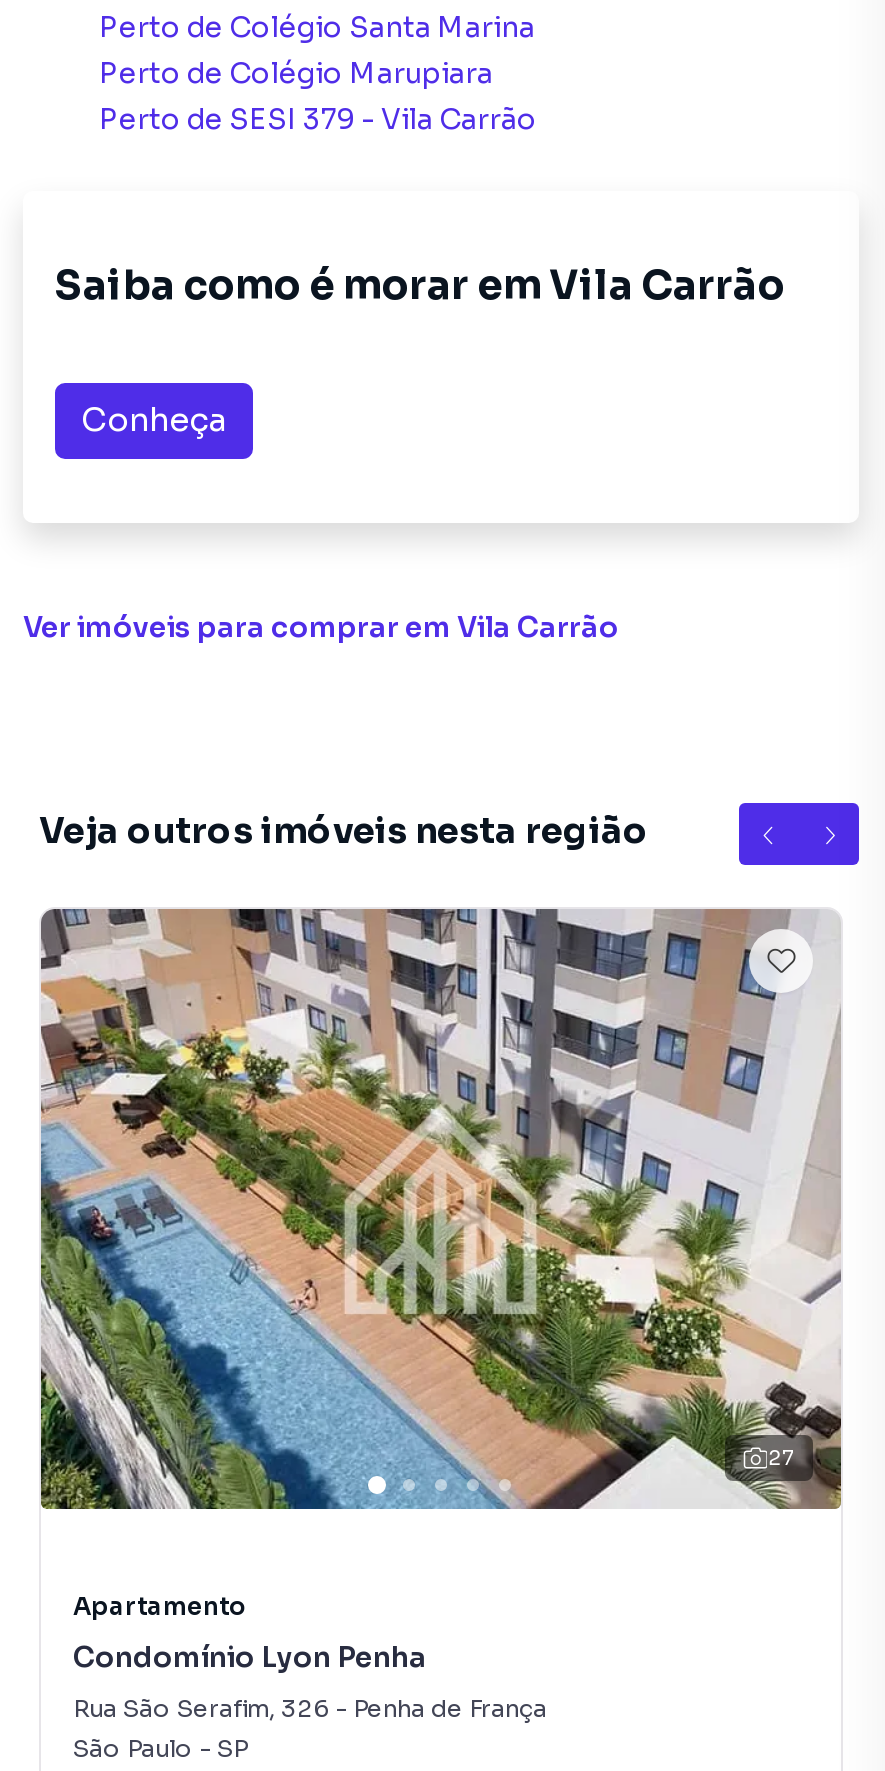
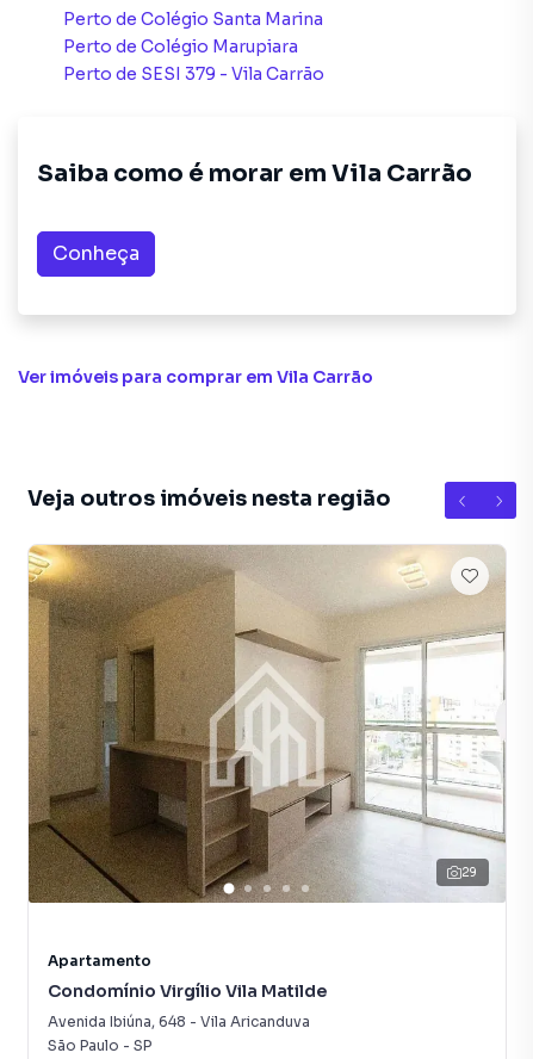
- [image]
- 27
+ [image]
+ 29

- Condomínio Lyon Penha
+ Condomínio Virgílio Vila Matilde

- Rua São Serafim, 326 - Penha de França
+ Avenida Ibiúna, 648 - Vila Aricanduva
